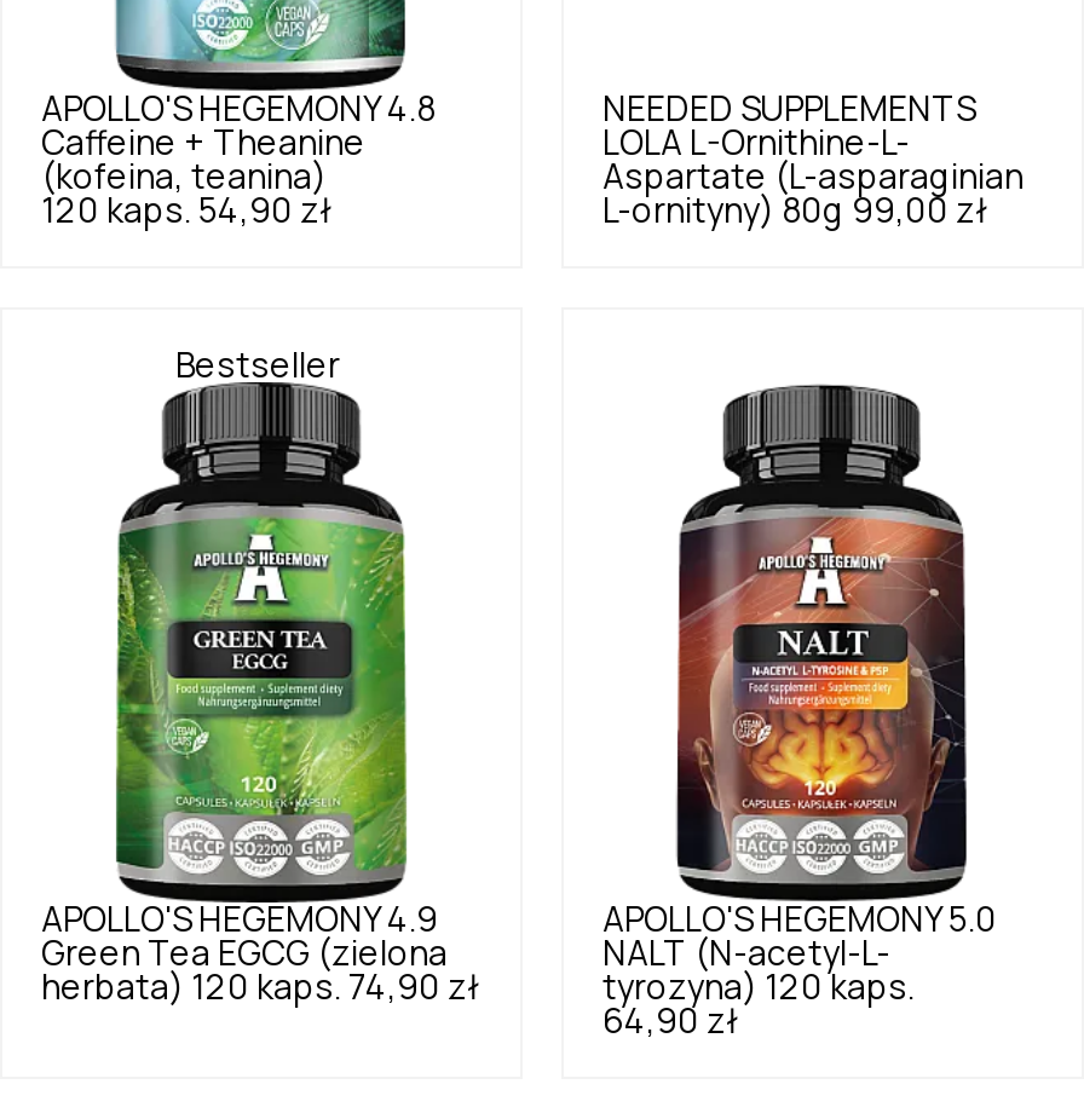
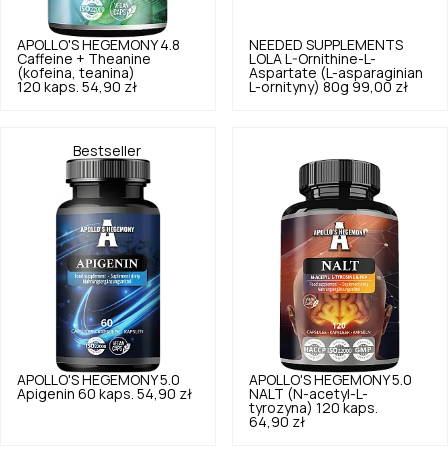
- [image]
- APOLLO'S HEGEMONY 4.9
- Green Tea EGCG (zielona
- herbata) 120 kaps. 74,90 zł
+ [image]
+ APOLLO'S HEGEMONY 5.0
+ Apigenin 60 kaps. 54,90 zł
